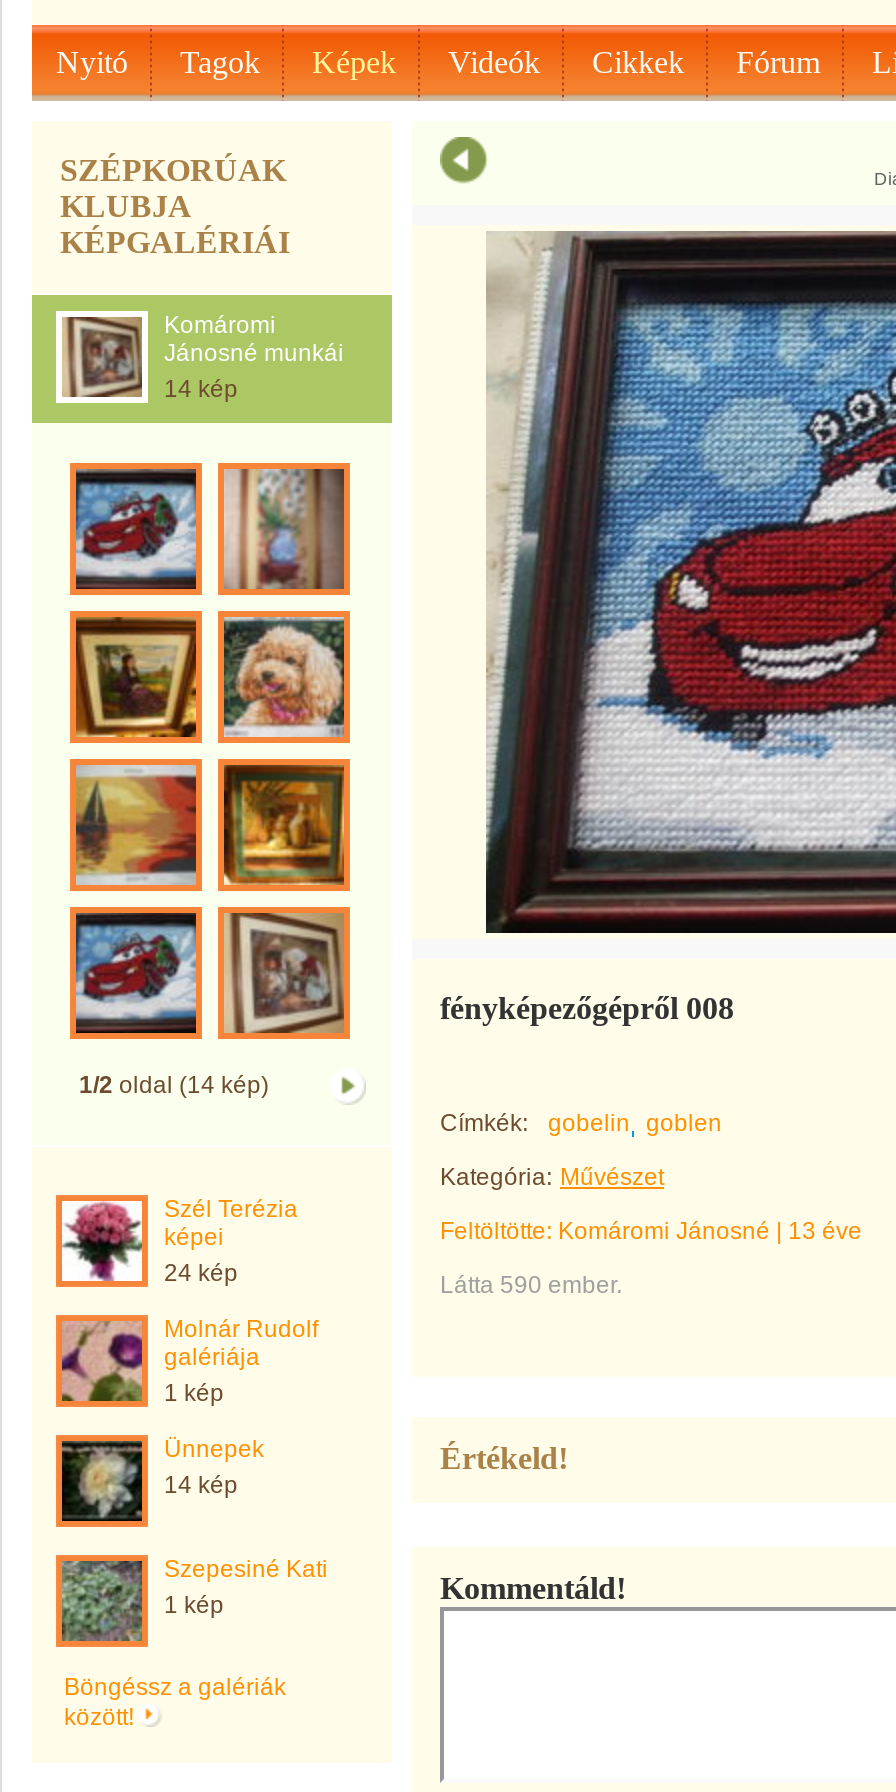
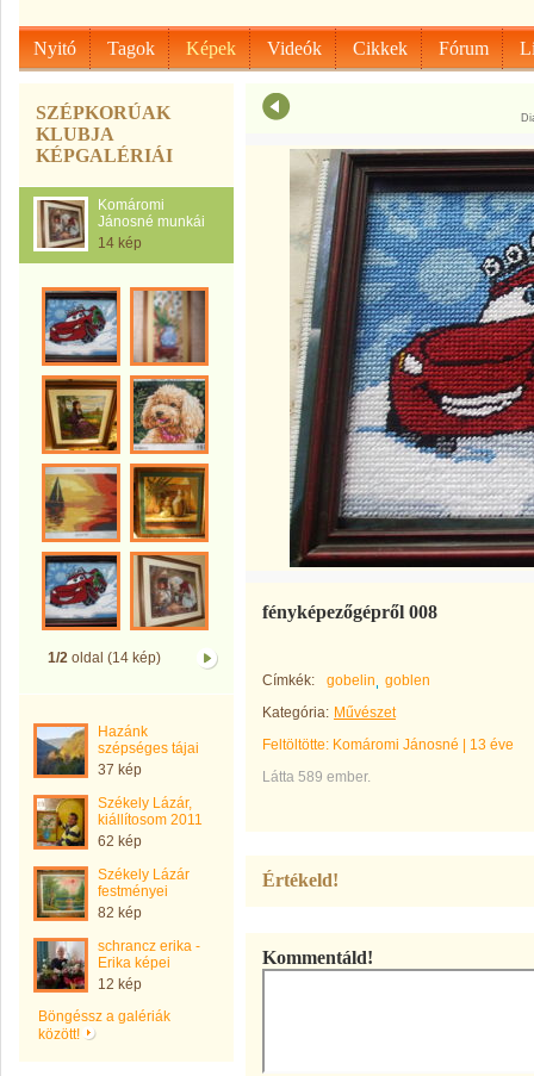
- [image]
- Szél Terézia
- képei
- 24 kép
+ [image]
+ Hazánk
+ szépséges tájai
+ 37 kép

- Látta 590 ember.
+ Látta 589 ember.

- [image]
- Molnár Rudolf
- galériája
- 1 kép
+ [image]
+ Székely Lázár,
+ kiállítosom 2011
+ 62 kép

- [image]
- Ünnepek
- 14 kép
+ [image]
+ Székely Lázár
+ festményei
+ 82 kép

- [image]
- Szepesiné Kati
- 1 kép
+ [image]
+ schrancz erika -
+ Erika képei
+ 12 kép
